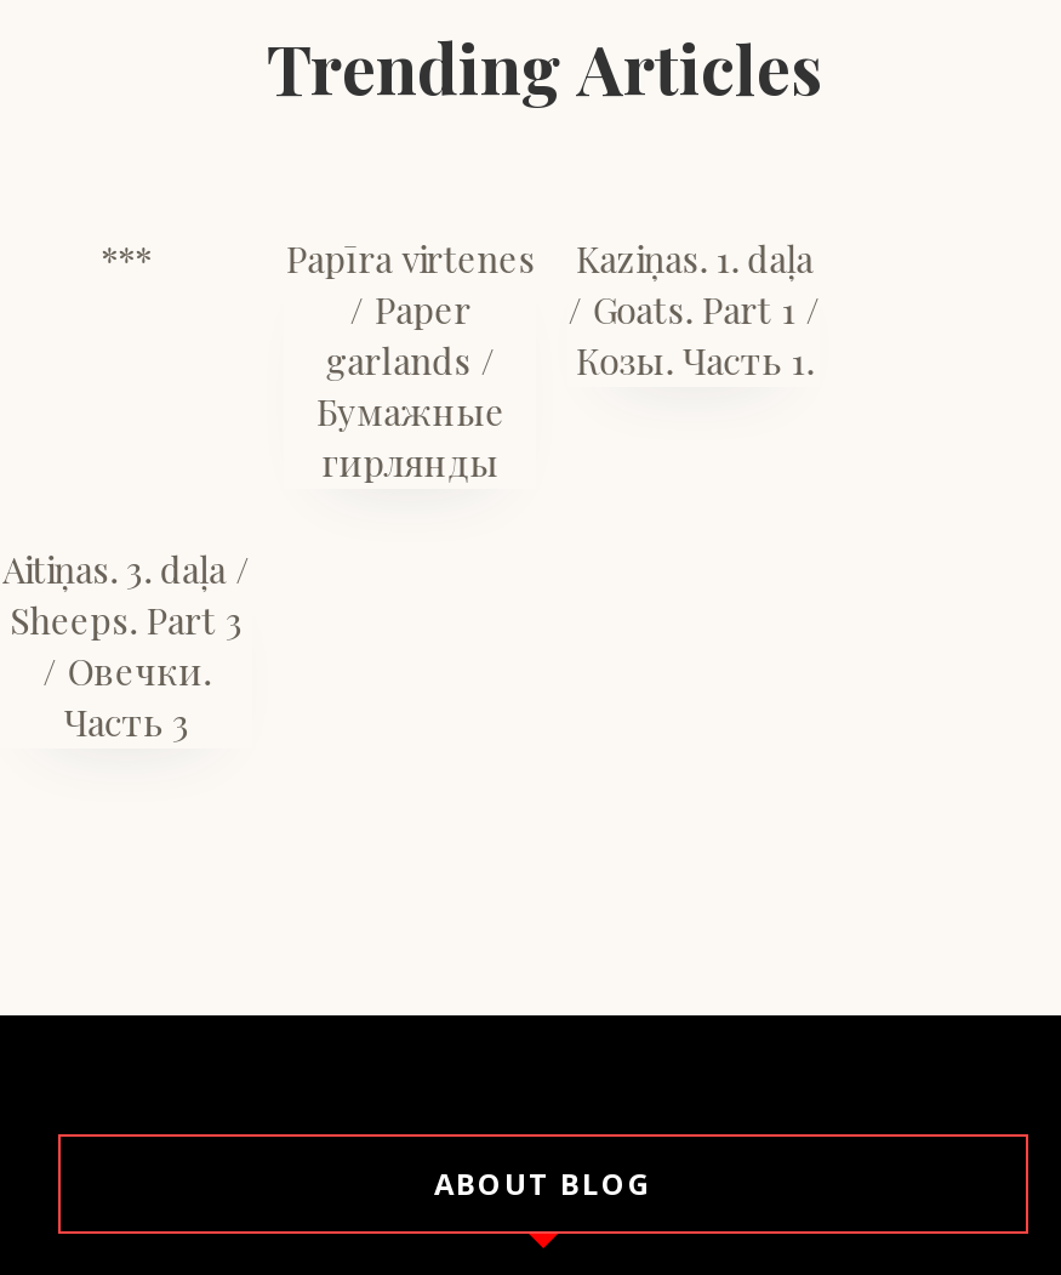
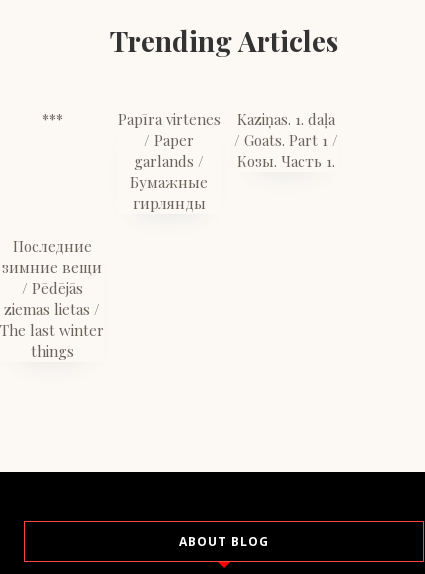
- Aitiņas. 3. daļa /
- Sheeps. Part 3
- / Овечки.
- Часть 3
+ Последние
+ зимние вещи
+ / Pēdējās
+ ziemas lietas /
+ The last winter
+ things
